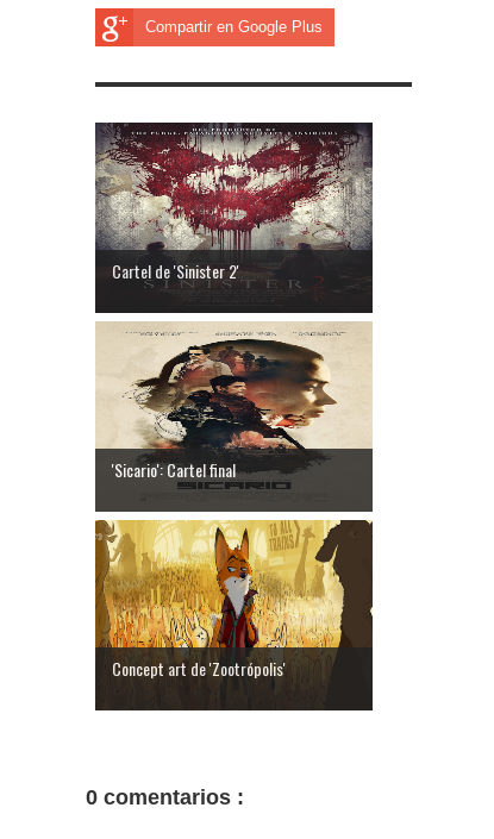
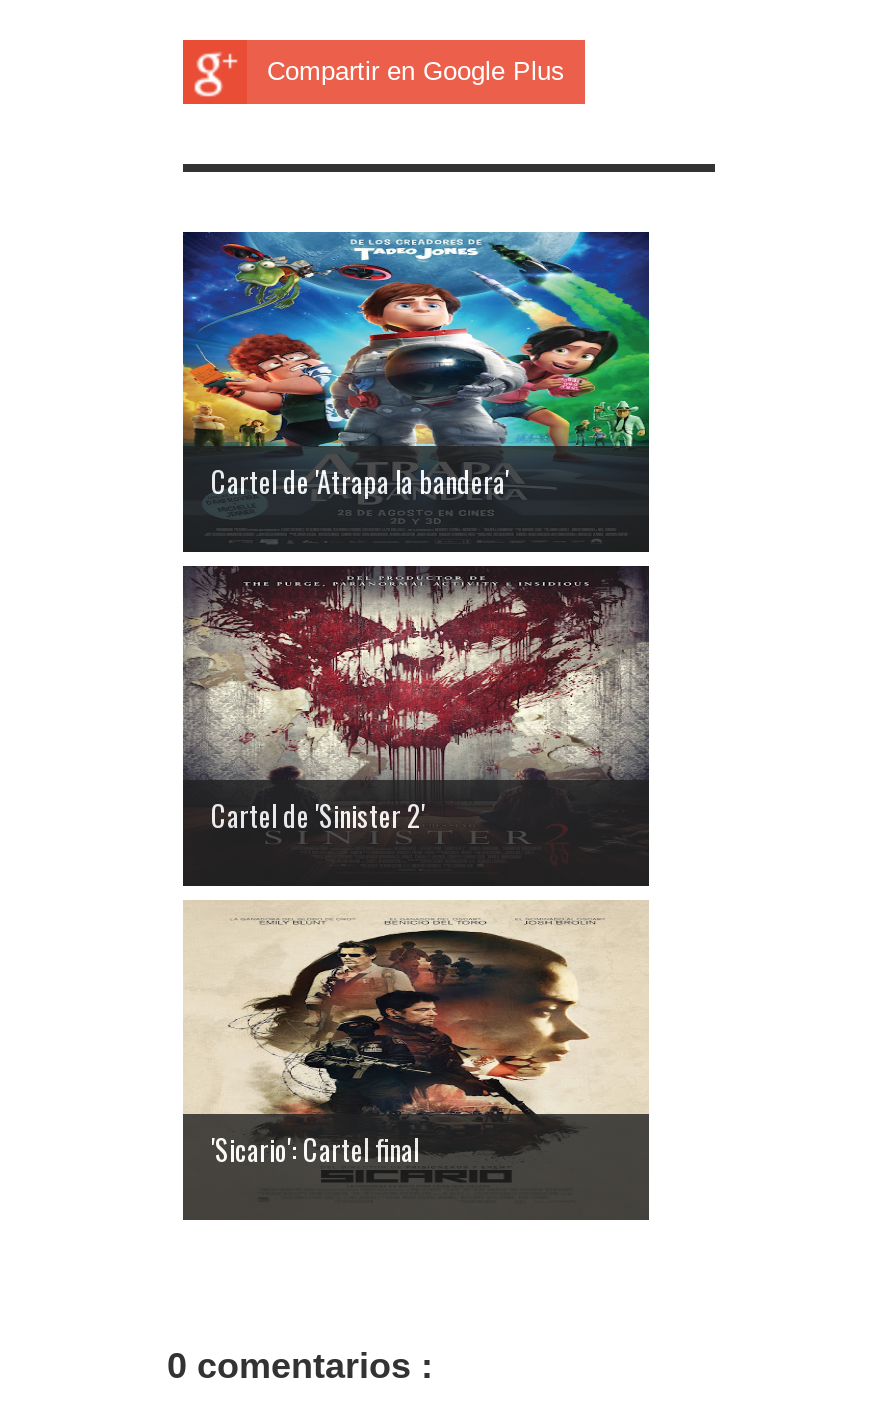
+ [image]
+ Cartel de 'Atrapa la bandera'

moved down: [image] | Cartel de 'Sinister 2' | 'Sicario': Cartel final

- [image]
- Concept art de 'Zootrópolis'
